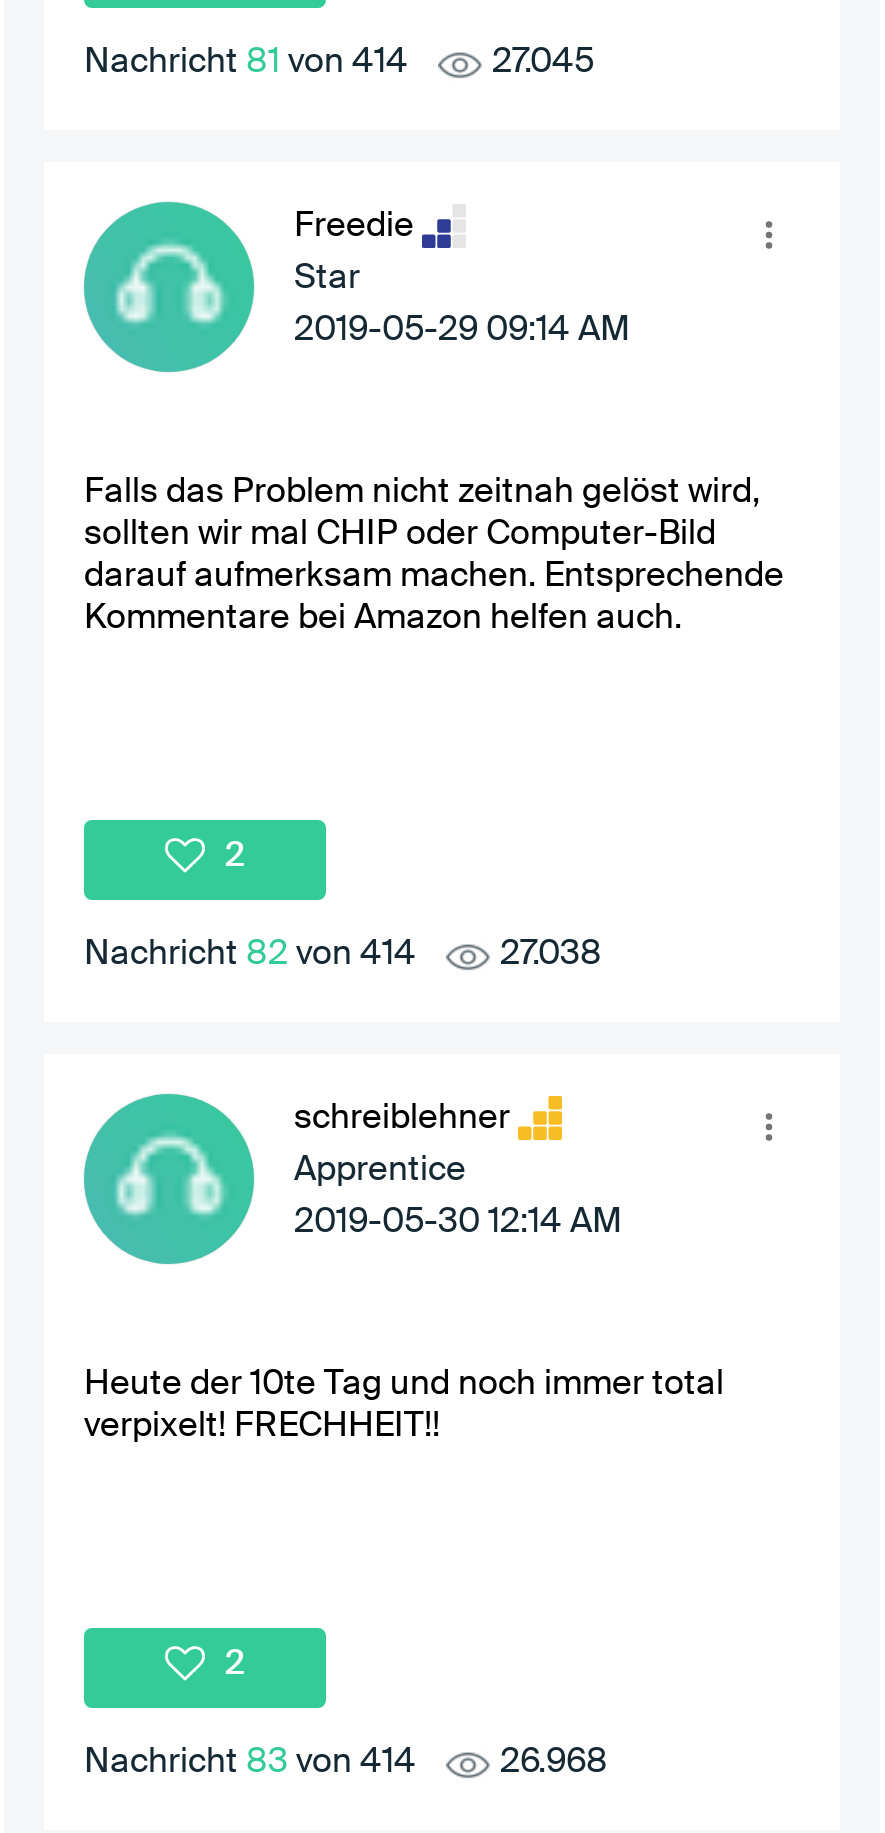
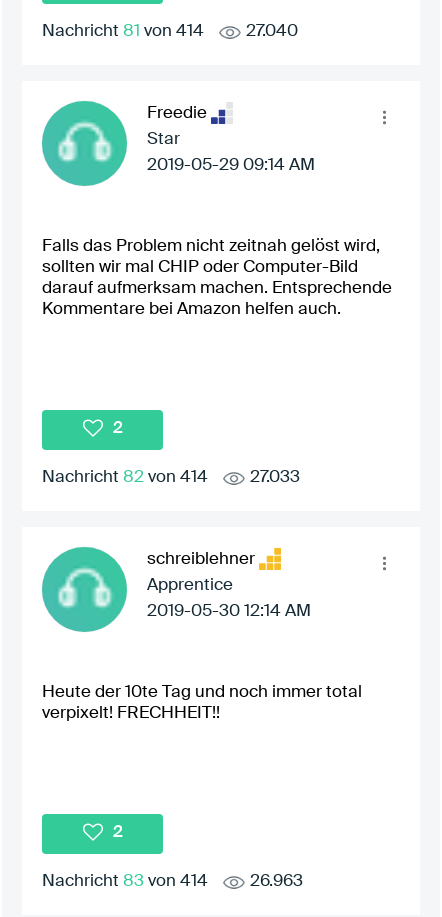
- 27.045
+ 27.040

- 27.038
+ 27.033

- 26.968
+ 26.963
